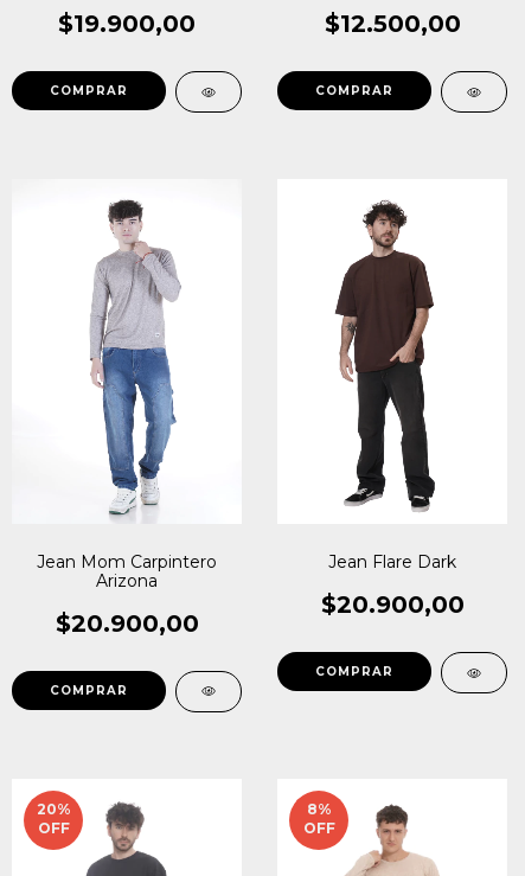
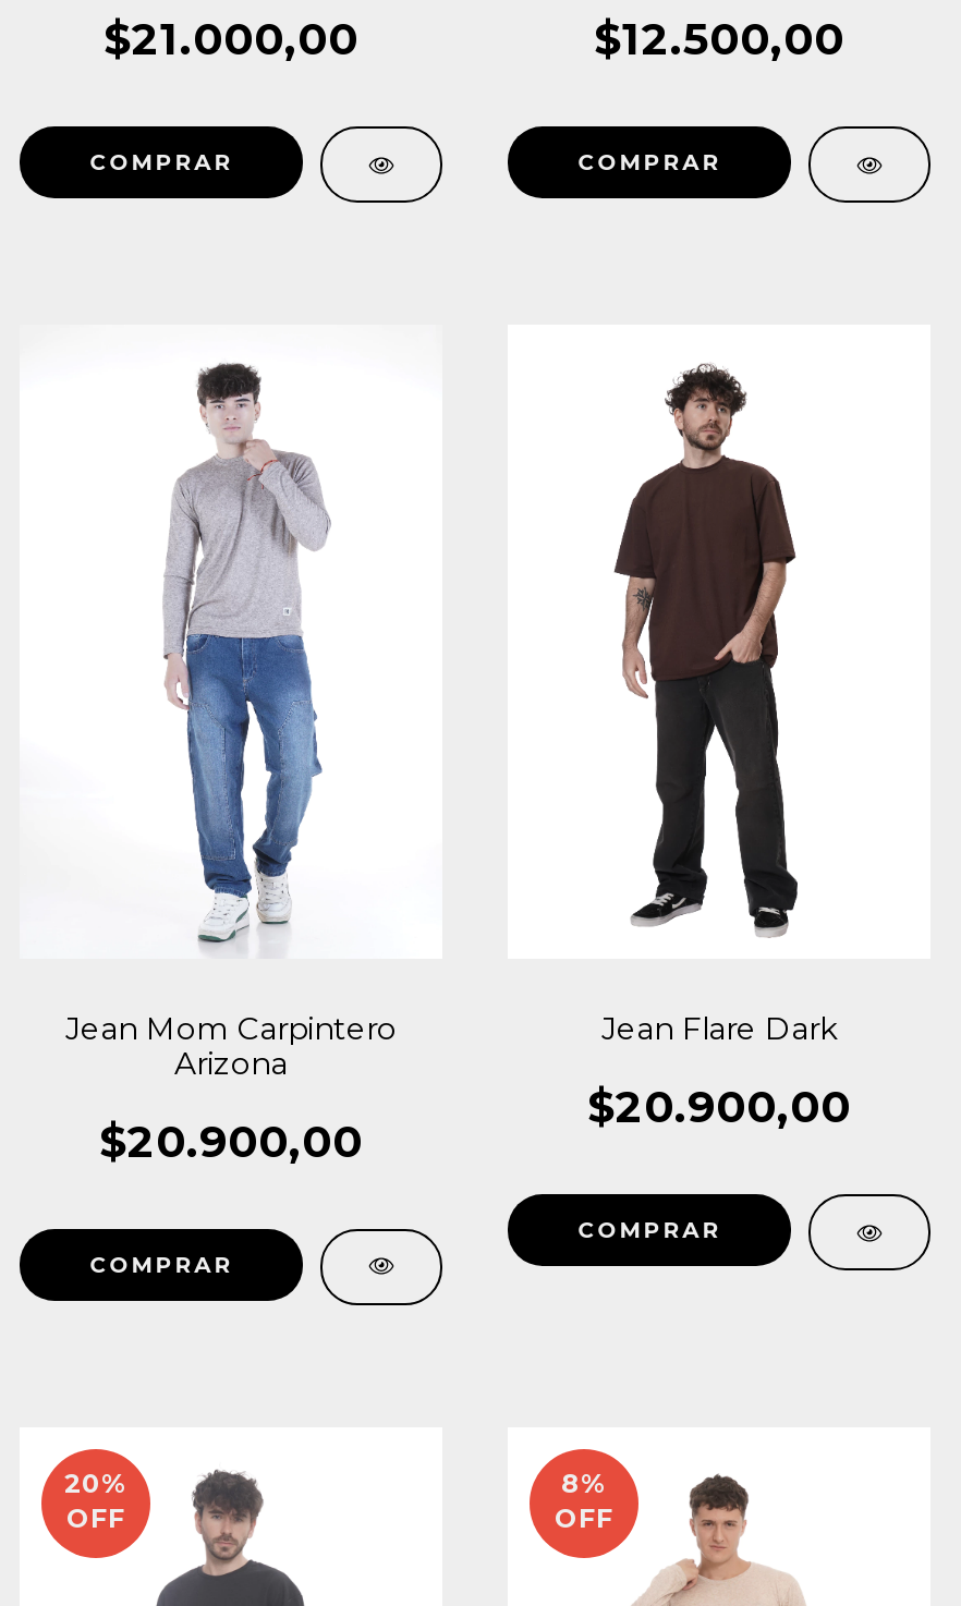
- $19.900,00
+ $21.000,00
